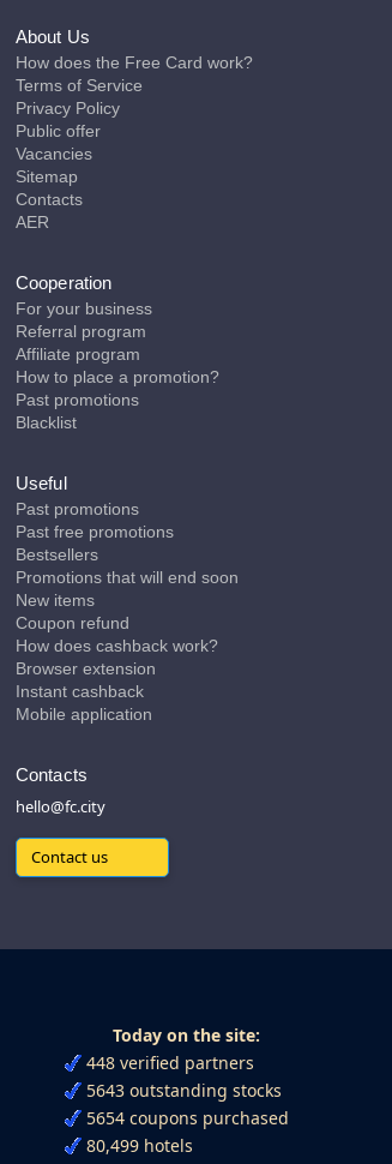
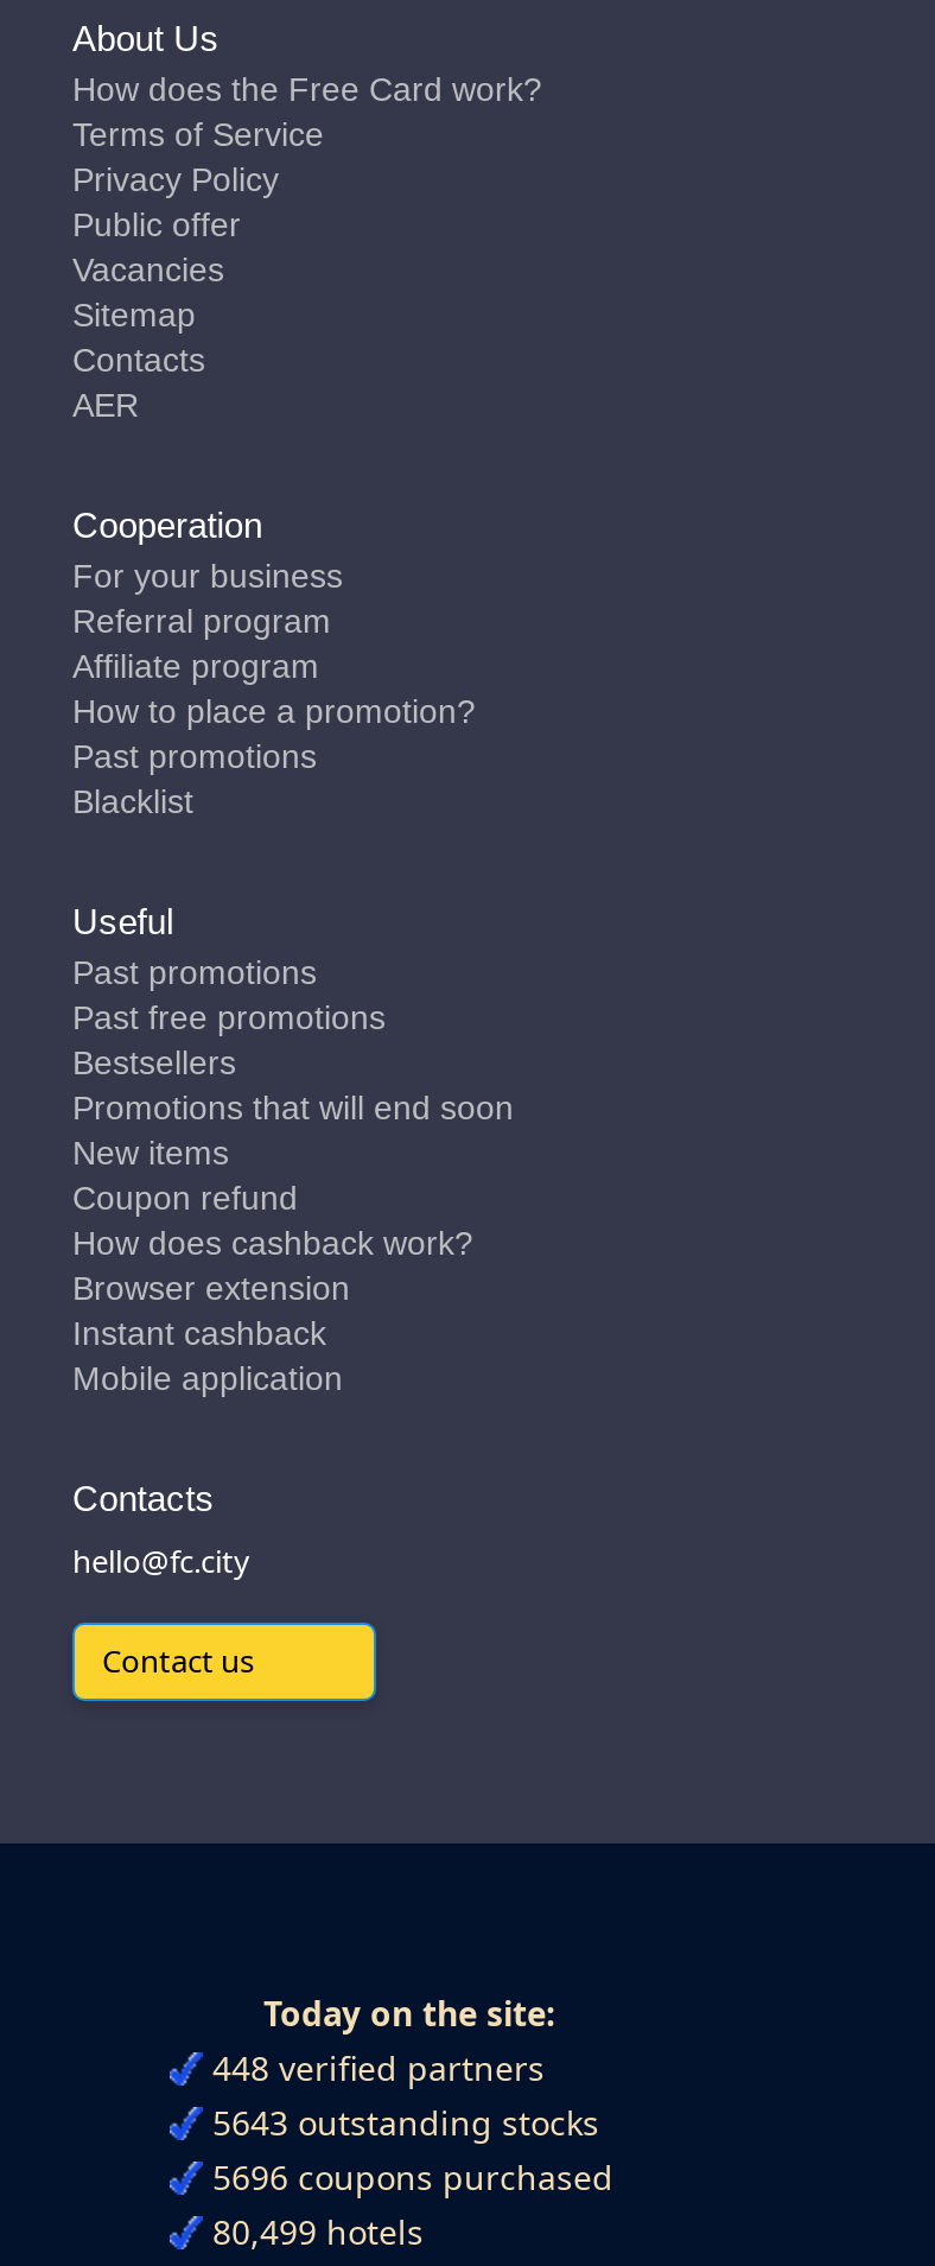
- 5654 coupons purchased
+ 5696 coupons purchased
